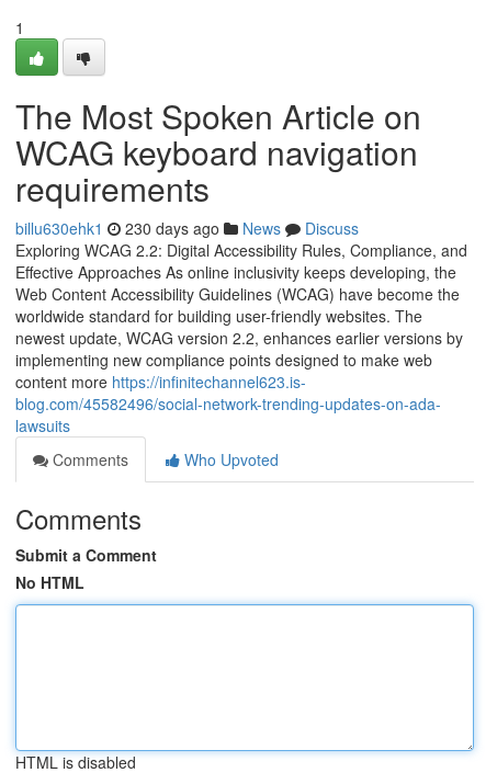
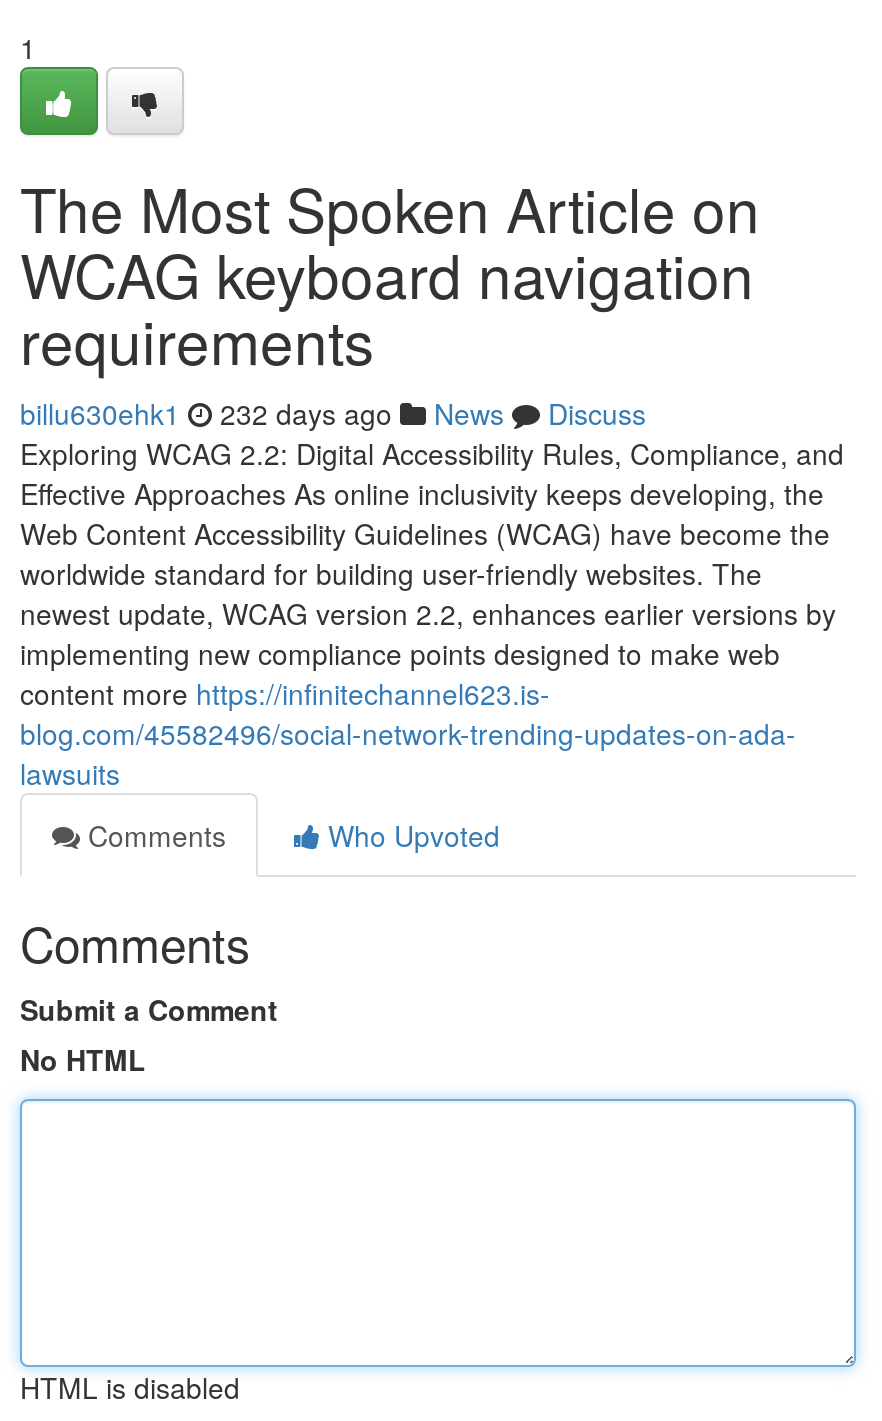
- billu630ehk1 230 days ago News Discuss
+ billu630ehk1 232 days ago News Discuss
